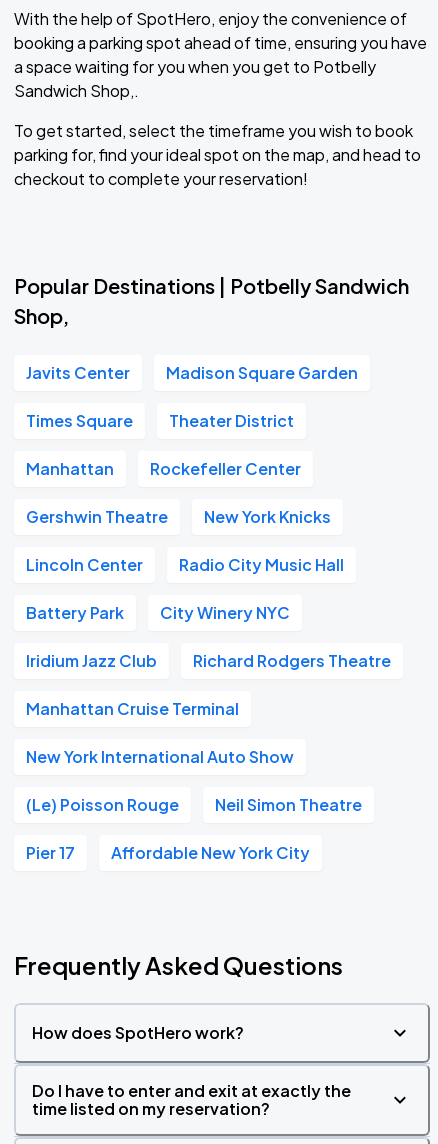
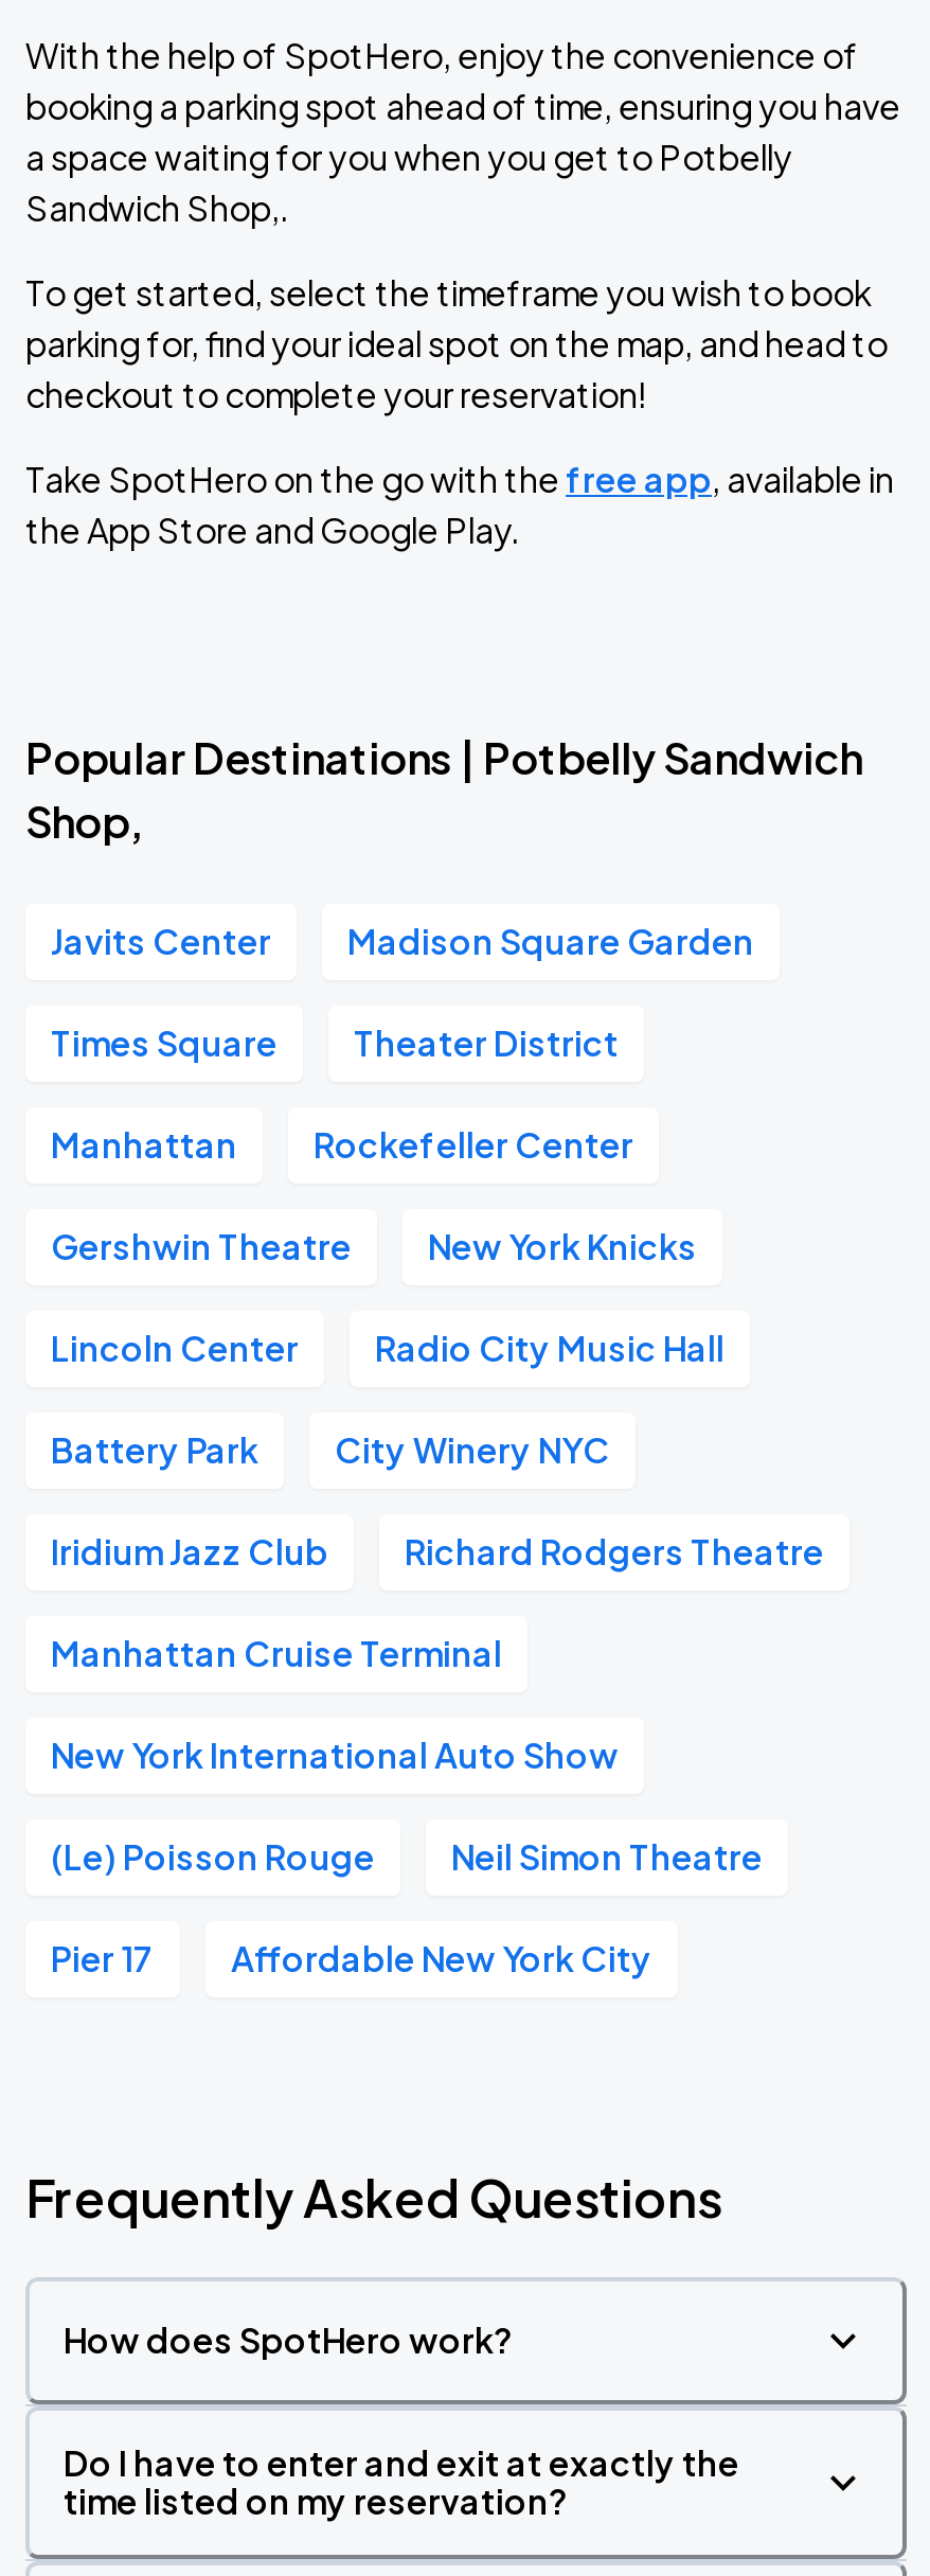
+ Take SpotHero on the go with the free app, available in
+ the App Store and Google Play.
